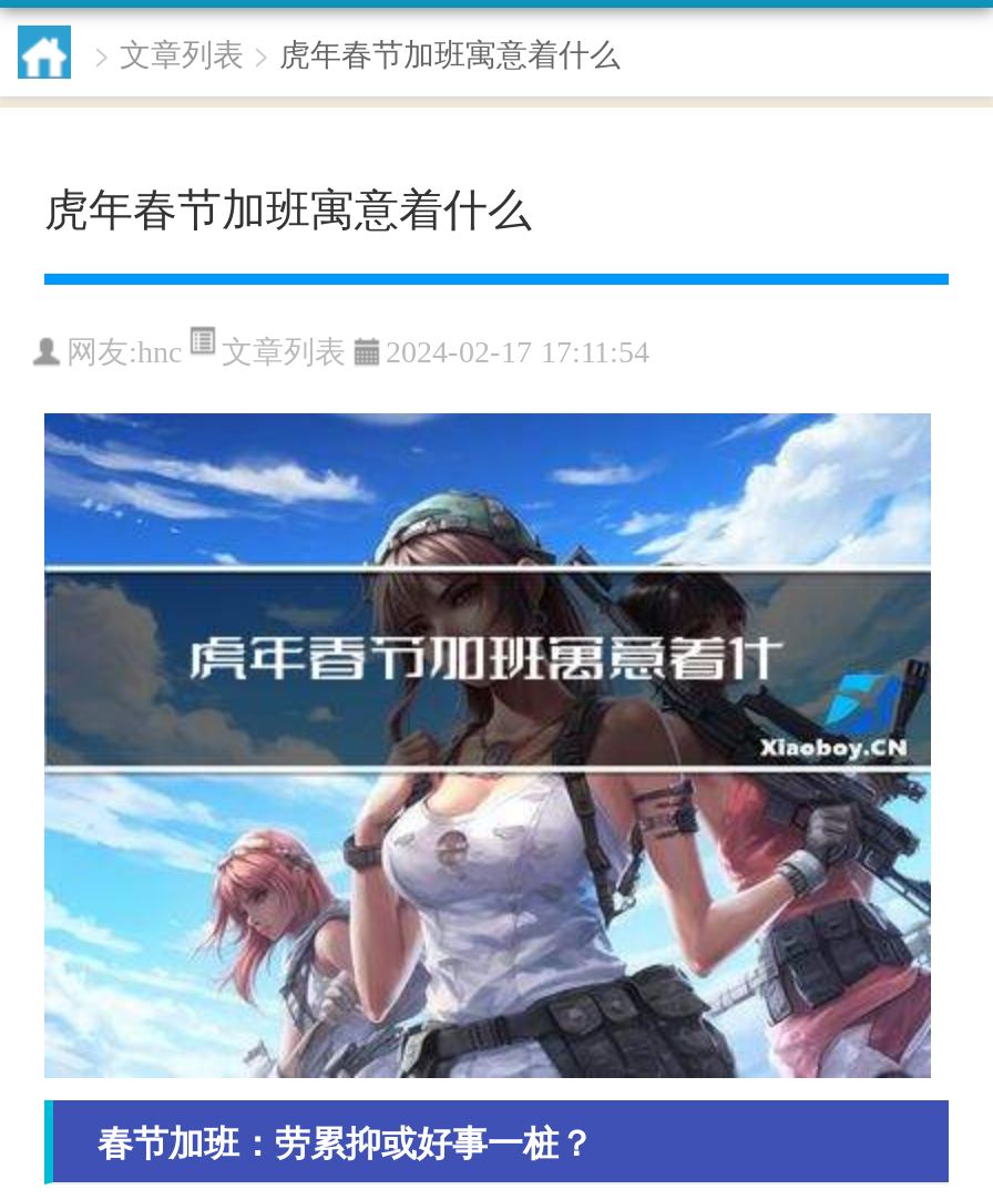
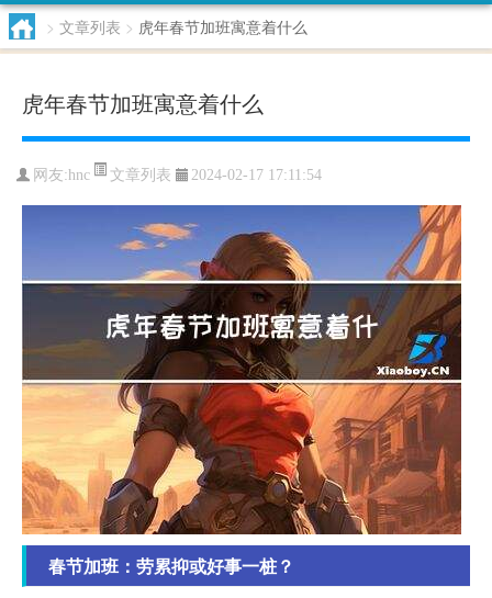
- [image]
+ [image]
